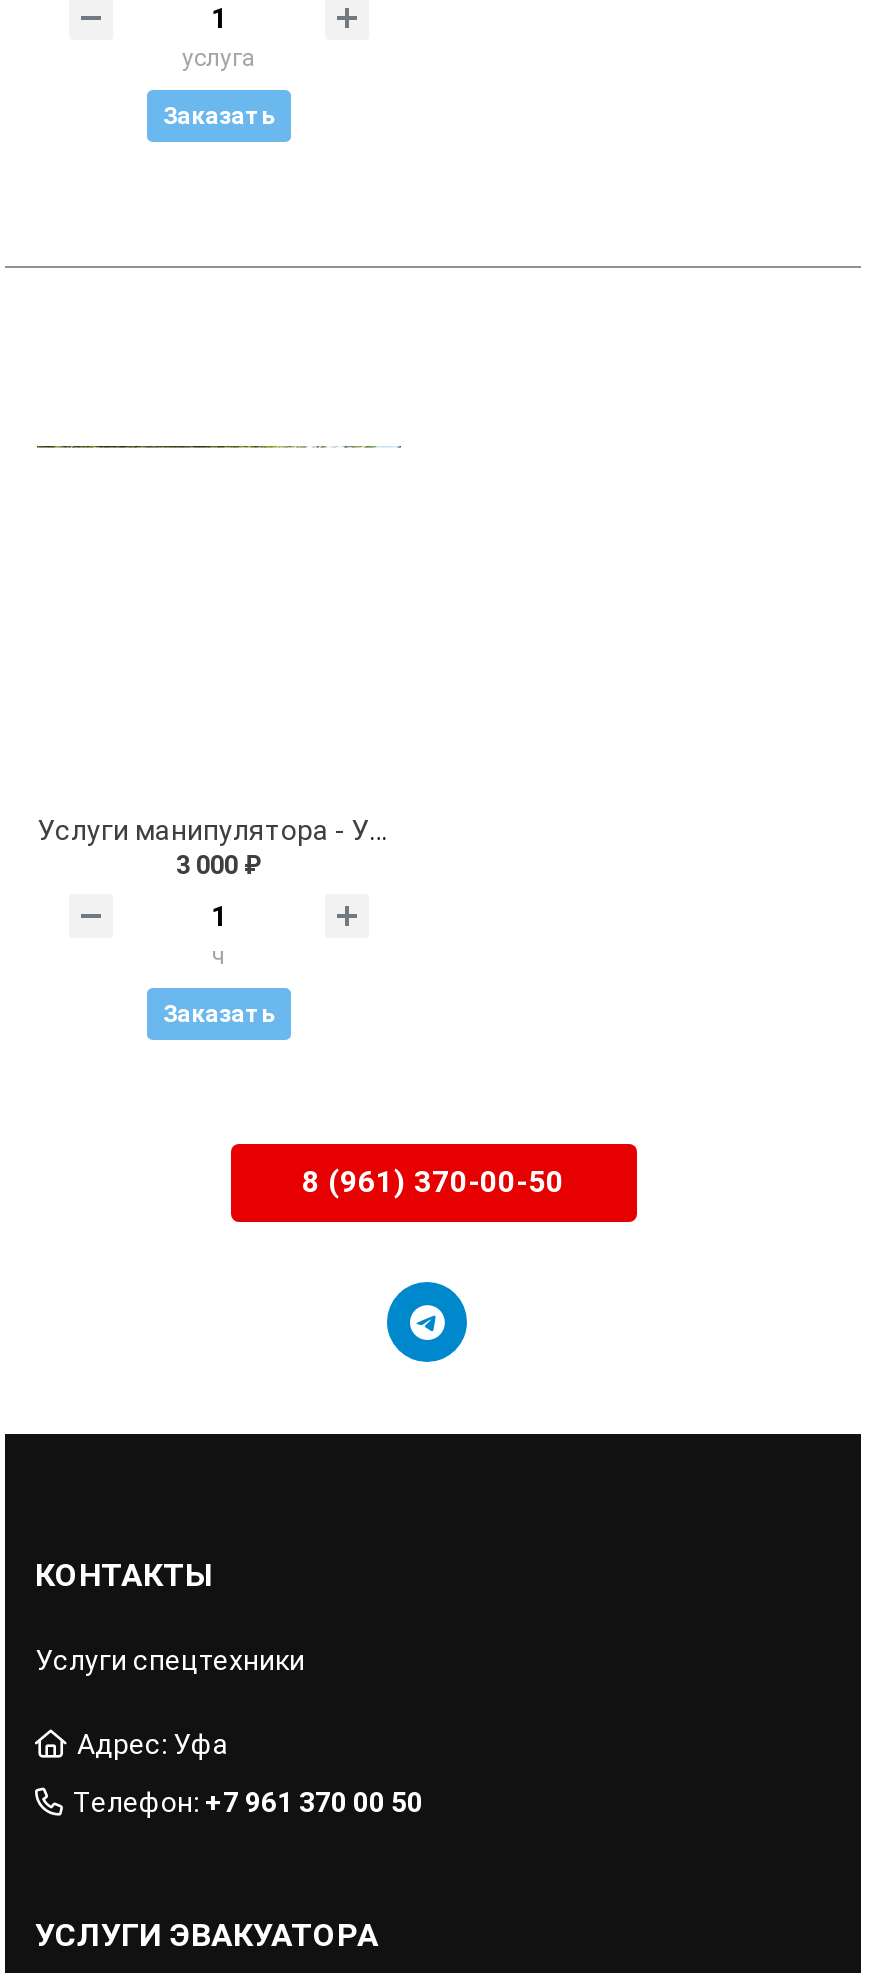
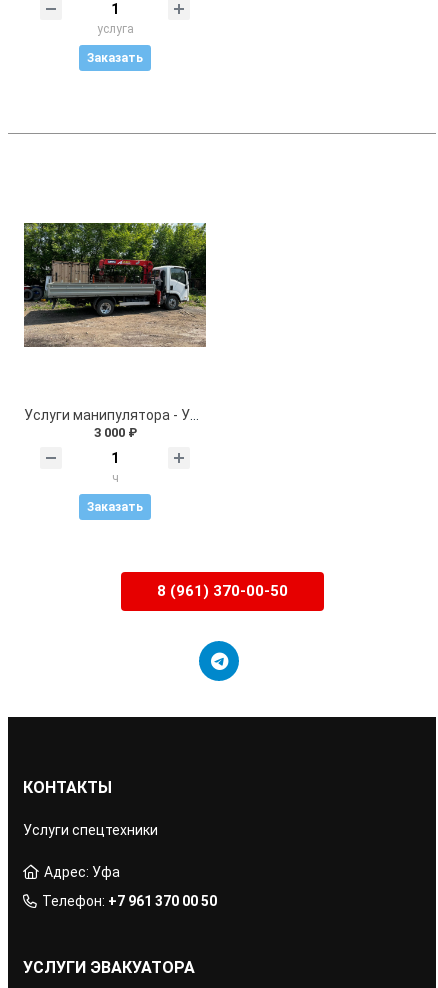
+ [image]
